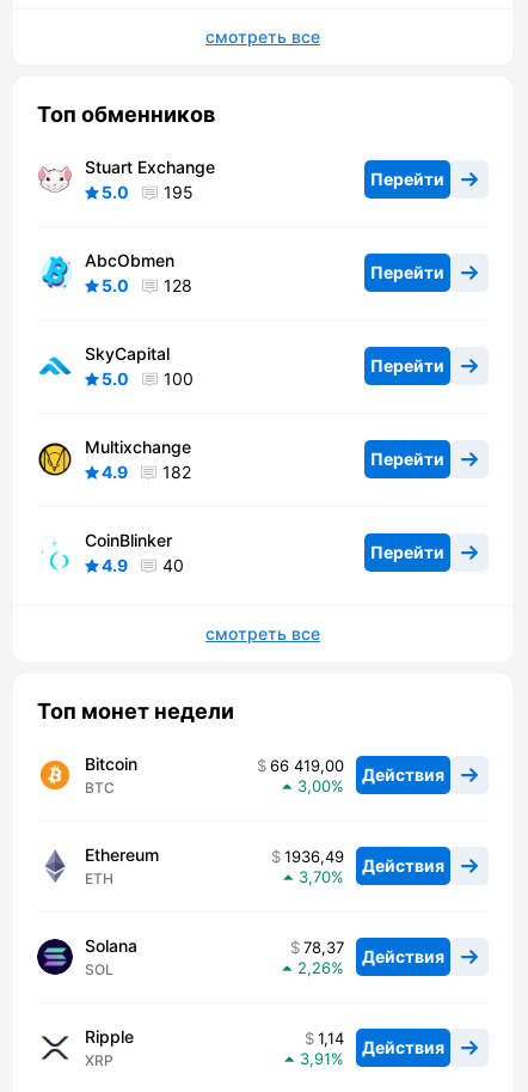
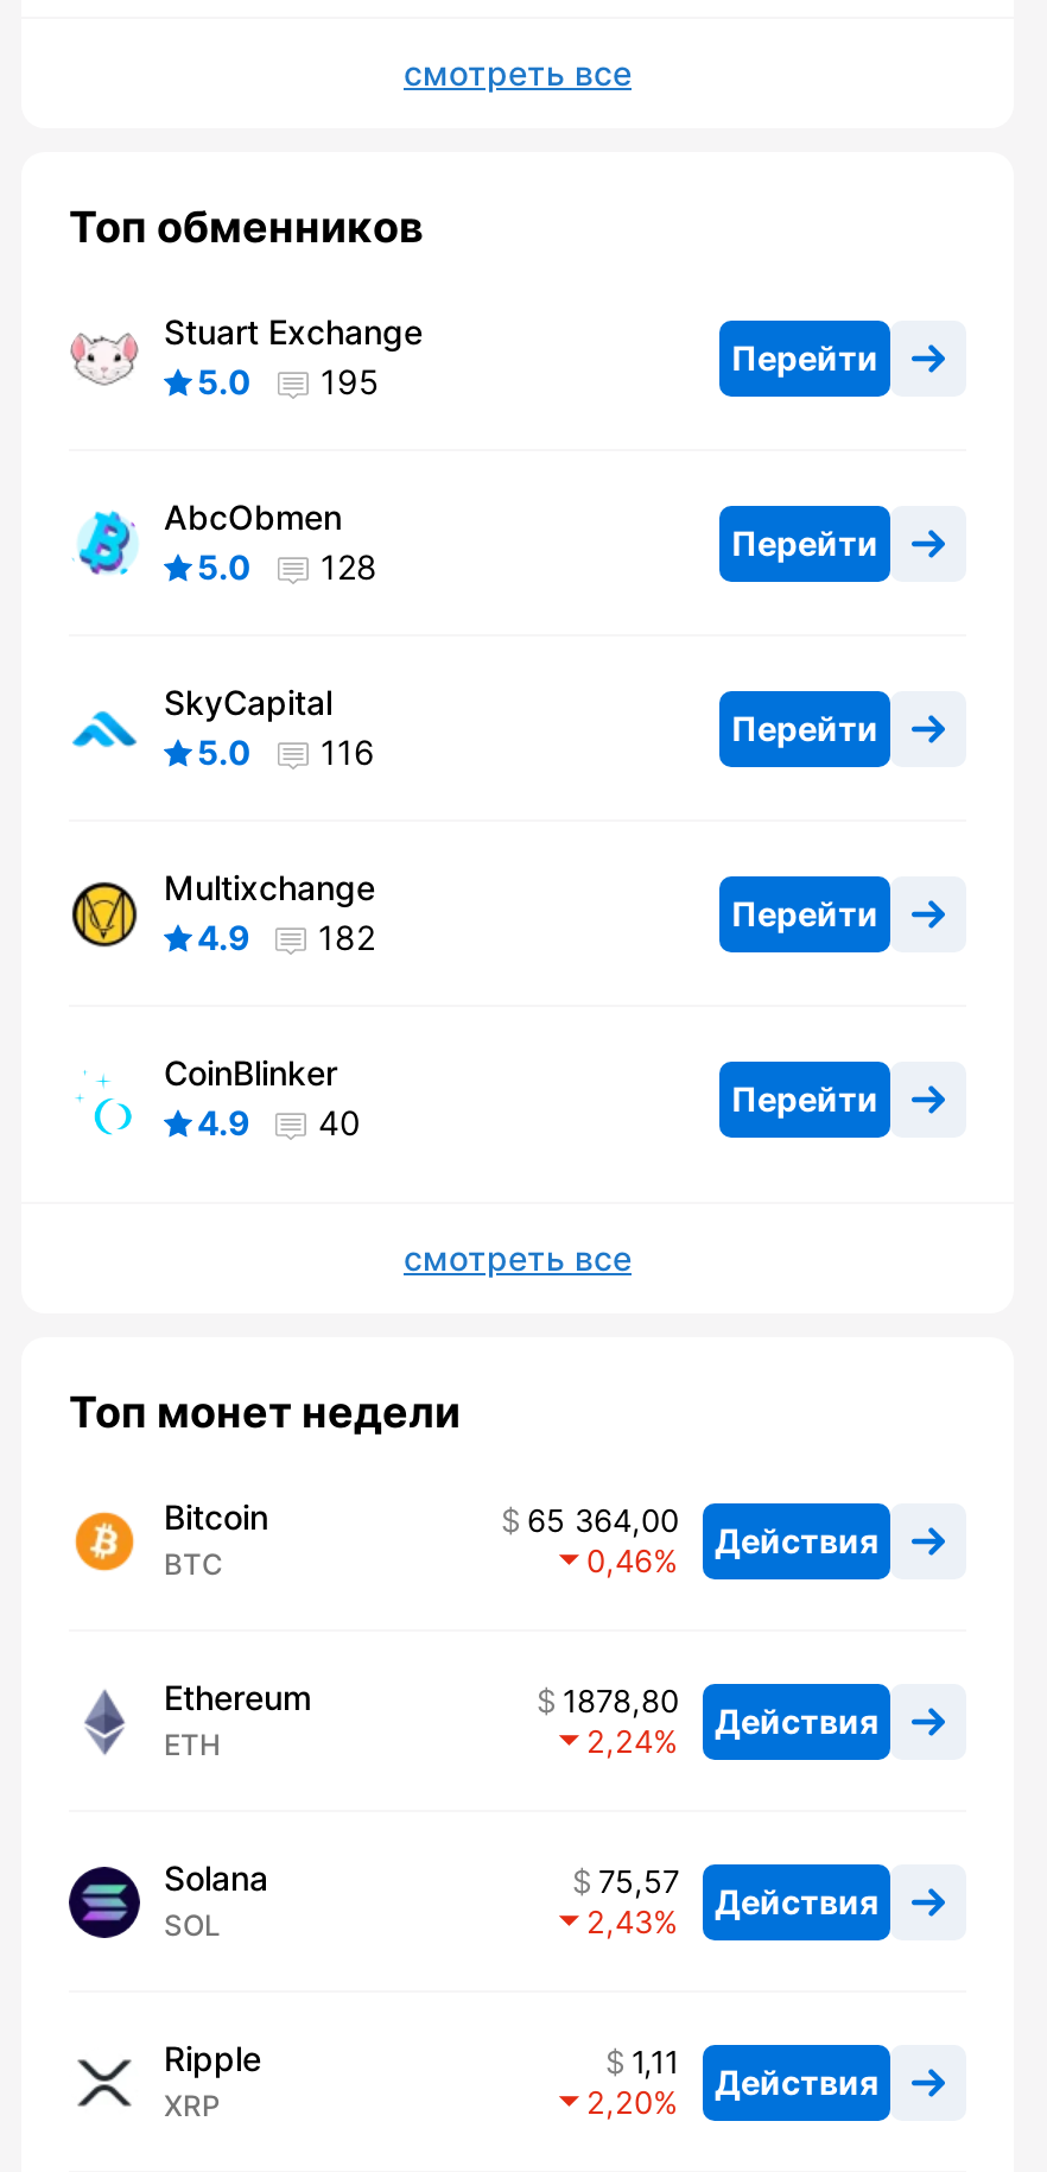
- 5.0 100
+ 5.0 116

- 66 419,00 Действия
+ 65 364,00 Действия

- 3,00
+ 0,46

- 1936,49 Действия
+ 1878,80 Действия

- 3,70
+ 2,24

- 78,37 Действия
+ 75,57 Действия

- 2,26
+ 2,43

- 1,14 Действия
+ 1,11 Действия

- 3,91
+ 2,20
